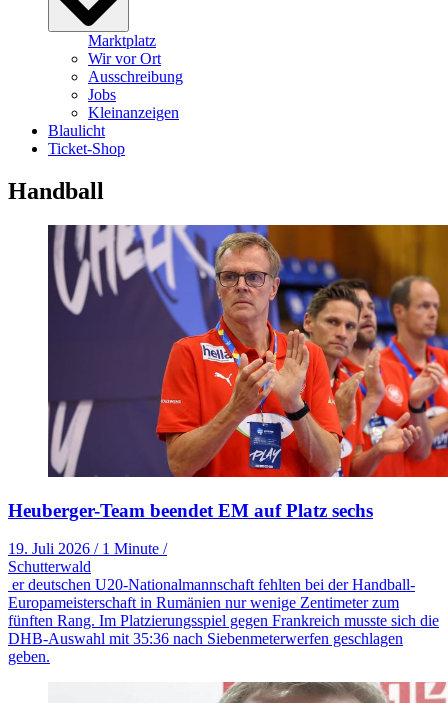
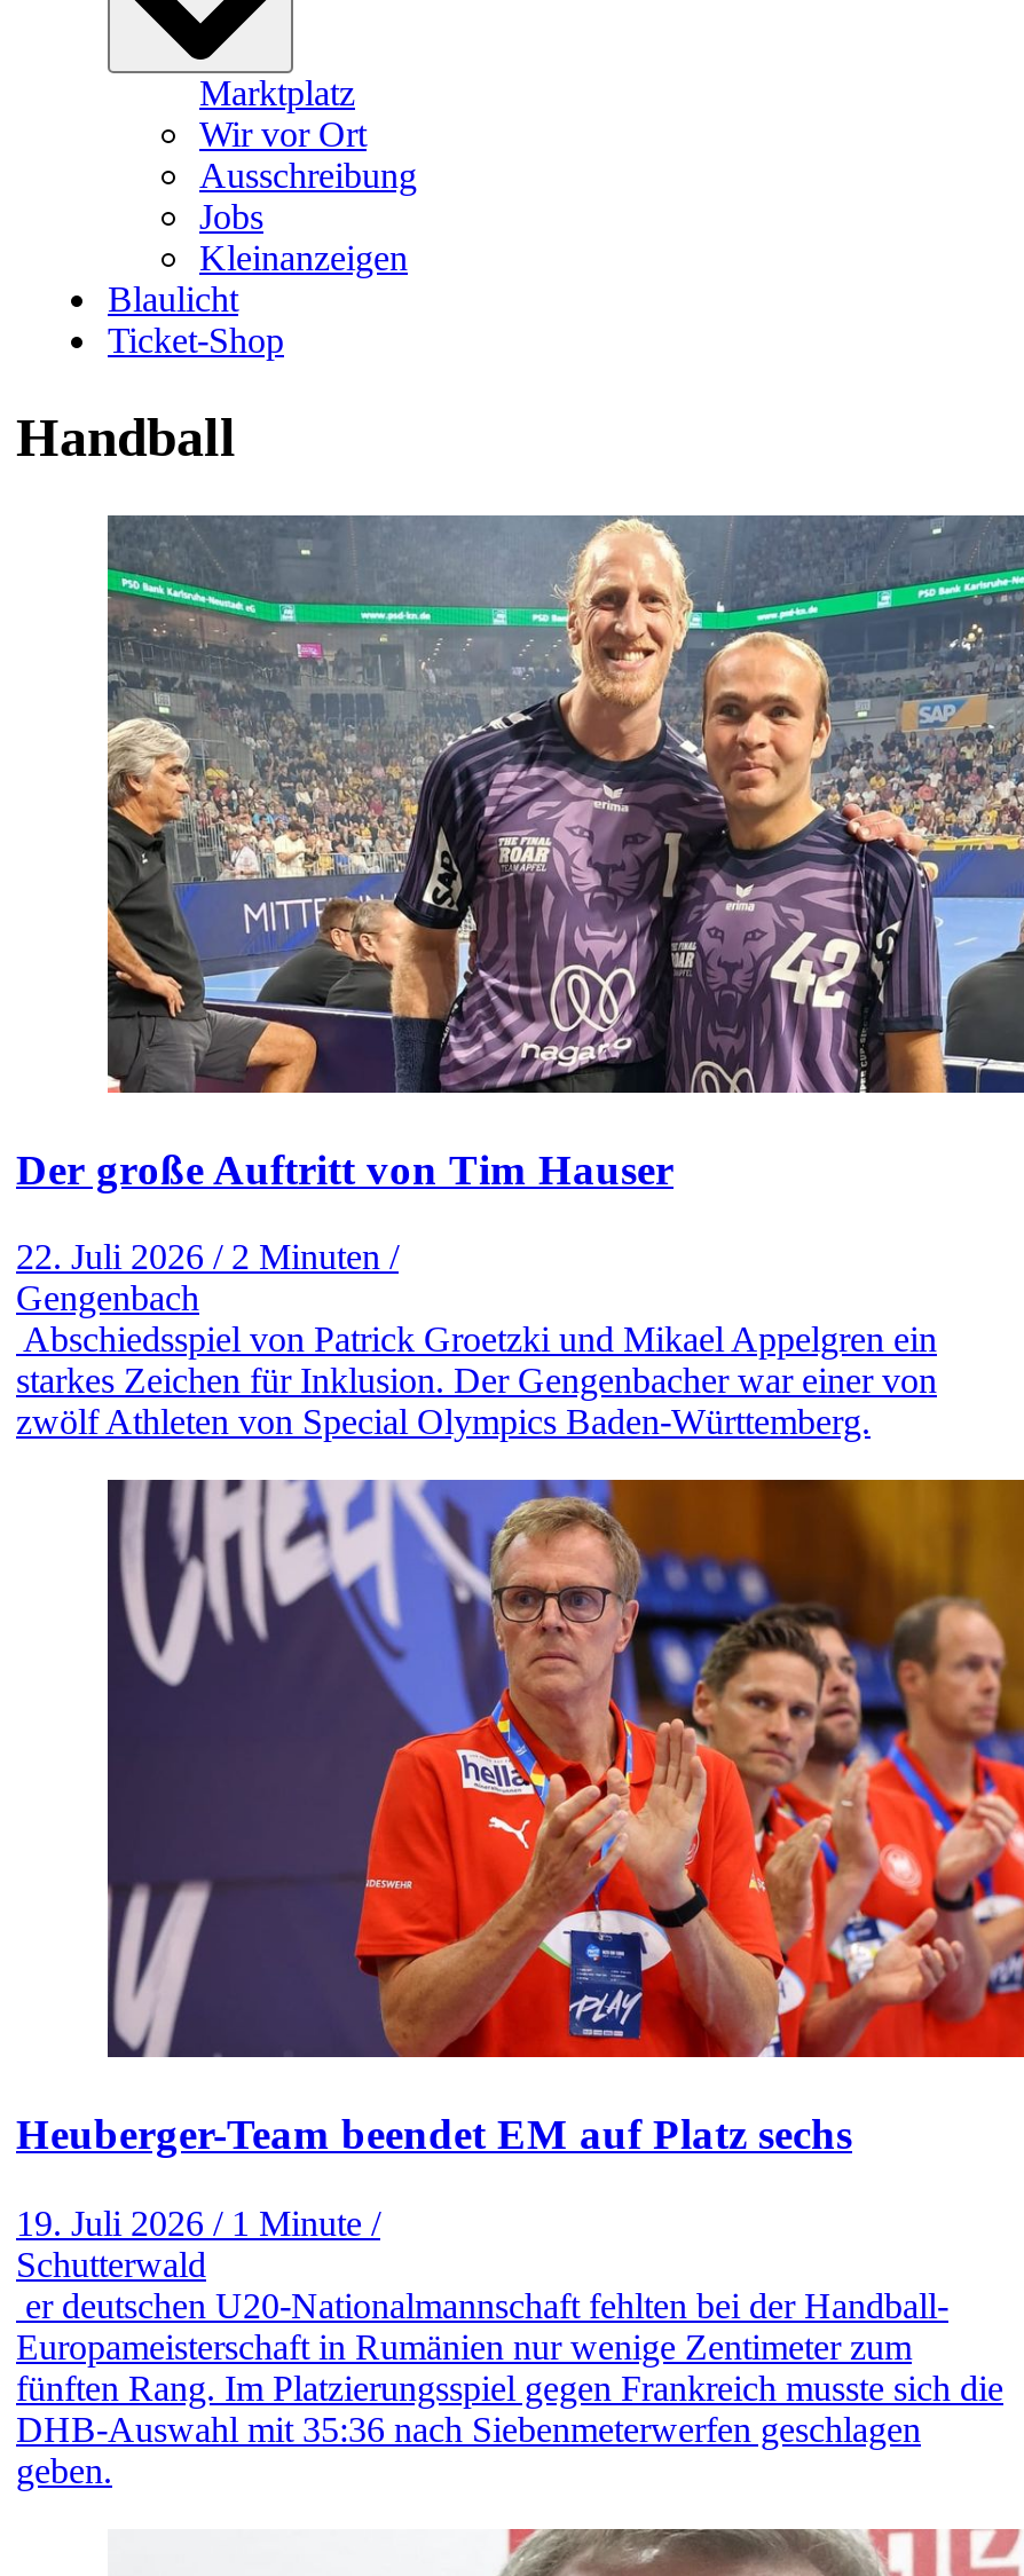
+ [image]
+ Der große Auftritt von Tim Hauser
+ 22. Juli 2026 / 2 Minuten /
+ Gengenbach
+ Abschiedsspiel von Patrick Groetzki und Mikael Appelgren ein
+ starkes Zeichen für Inklusion. Der Gengenbacher war einer von
+ zwölf Athleten von Special Olympics Baden-Württemberg.
